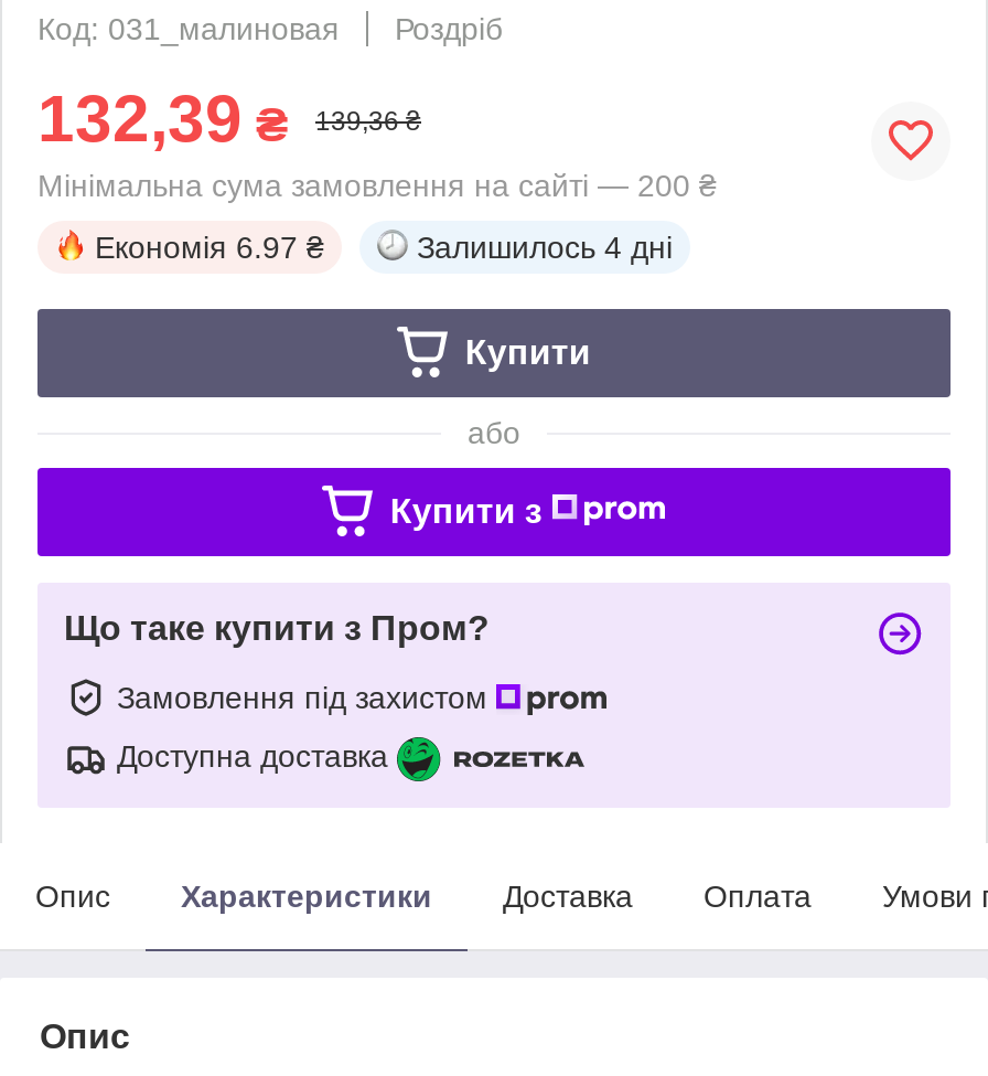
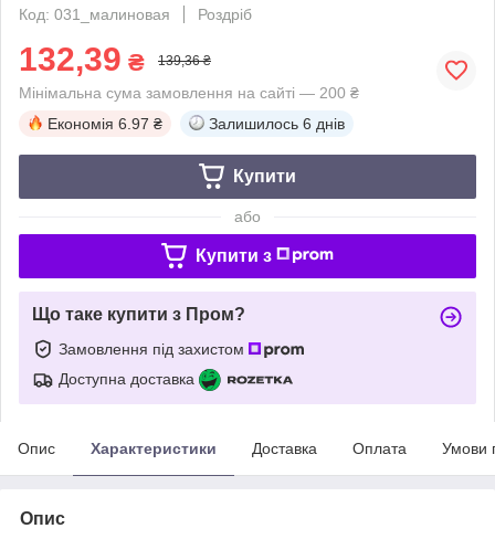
- Залишилось 4 дні
+ Залишилось 6 днів
